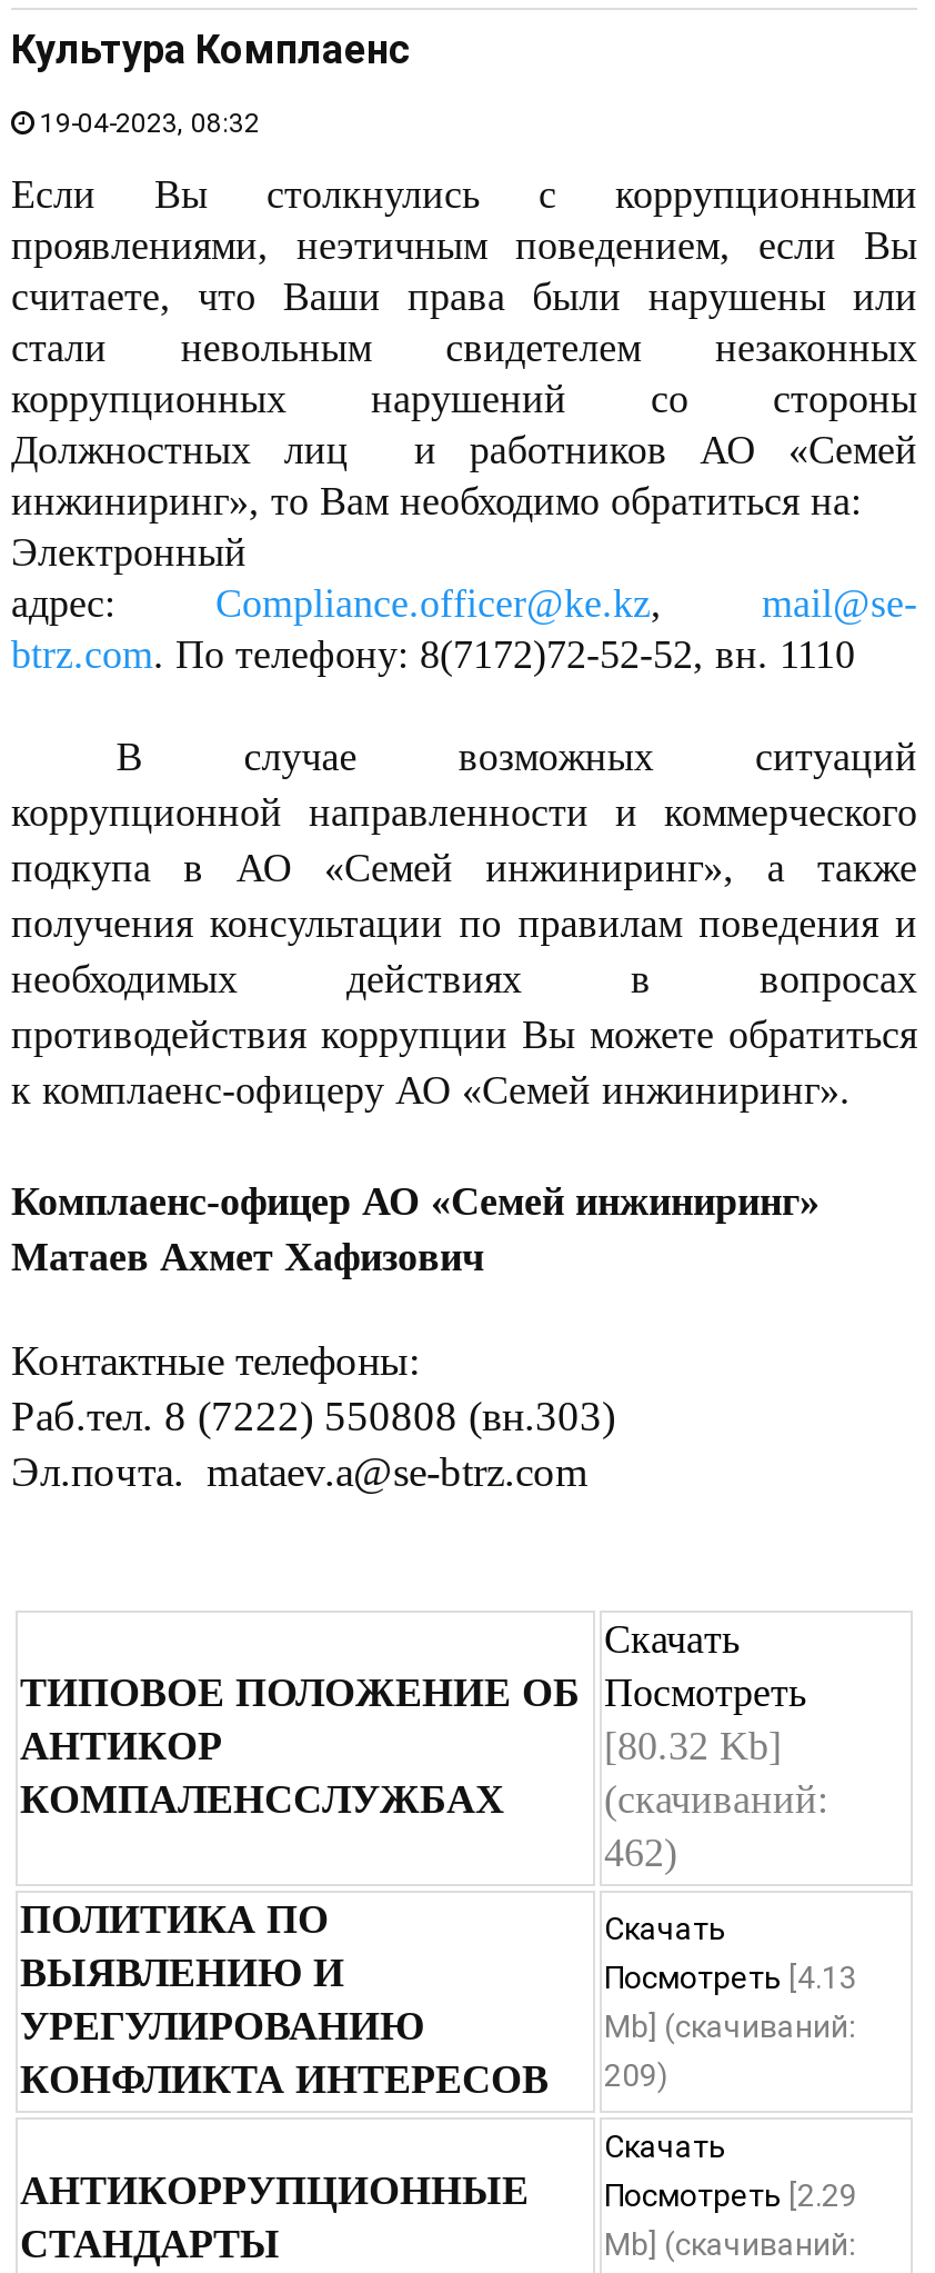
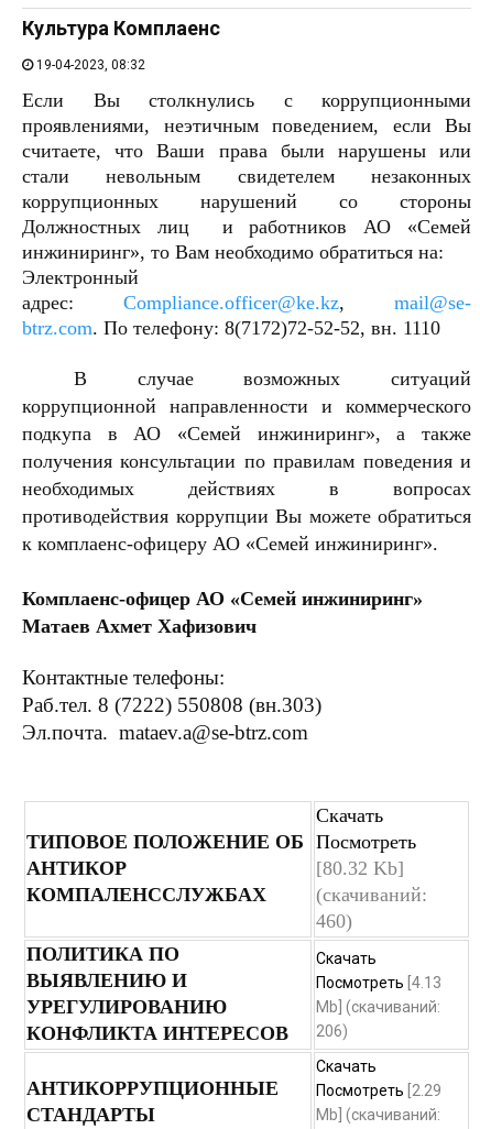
- 462)
+ 460)

- КОНФЛИКТА ИНТЕРЕСОВ 209)
+ КОНФЛИКТА ИНТЕРЕСОВ 206)
